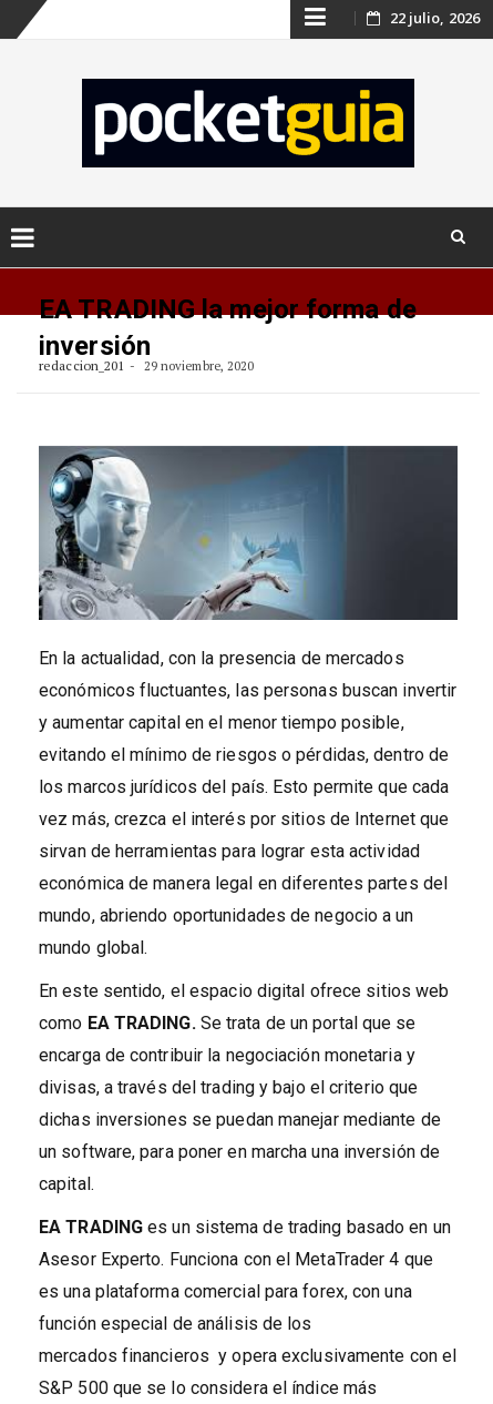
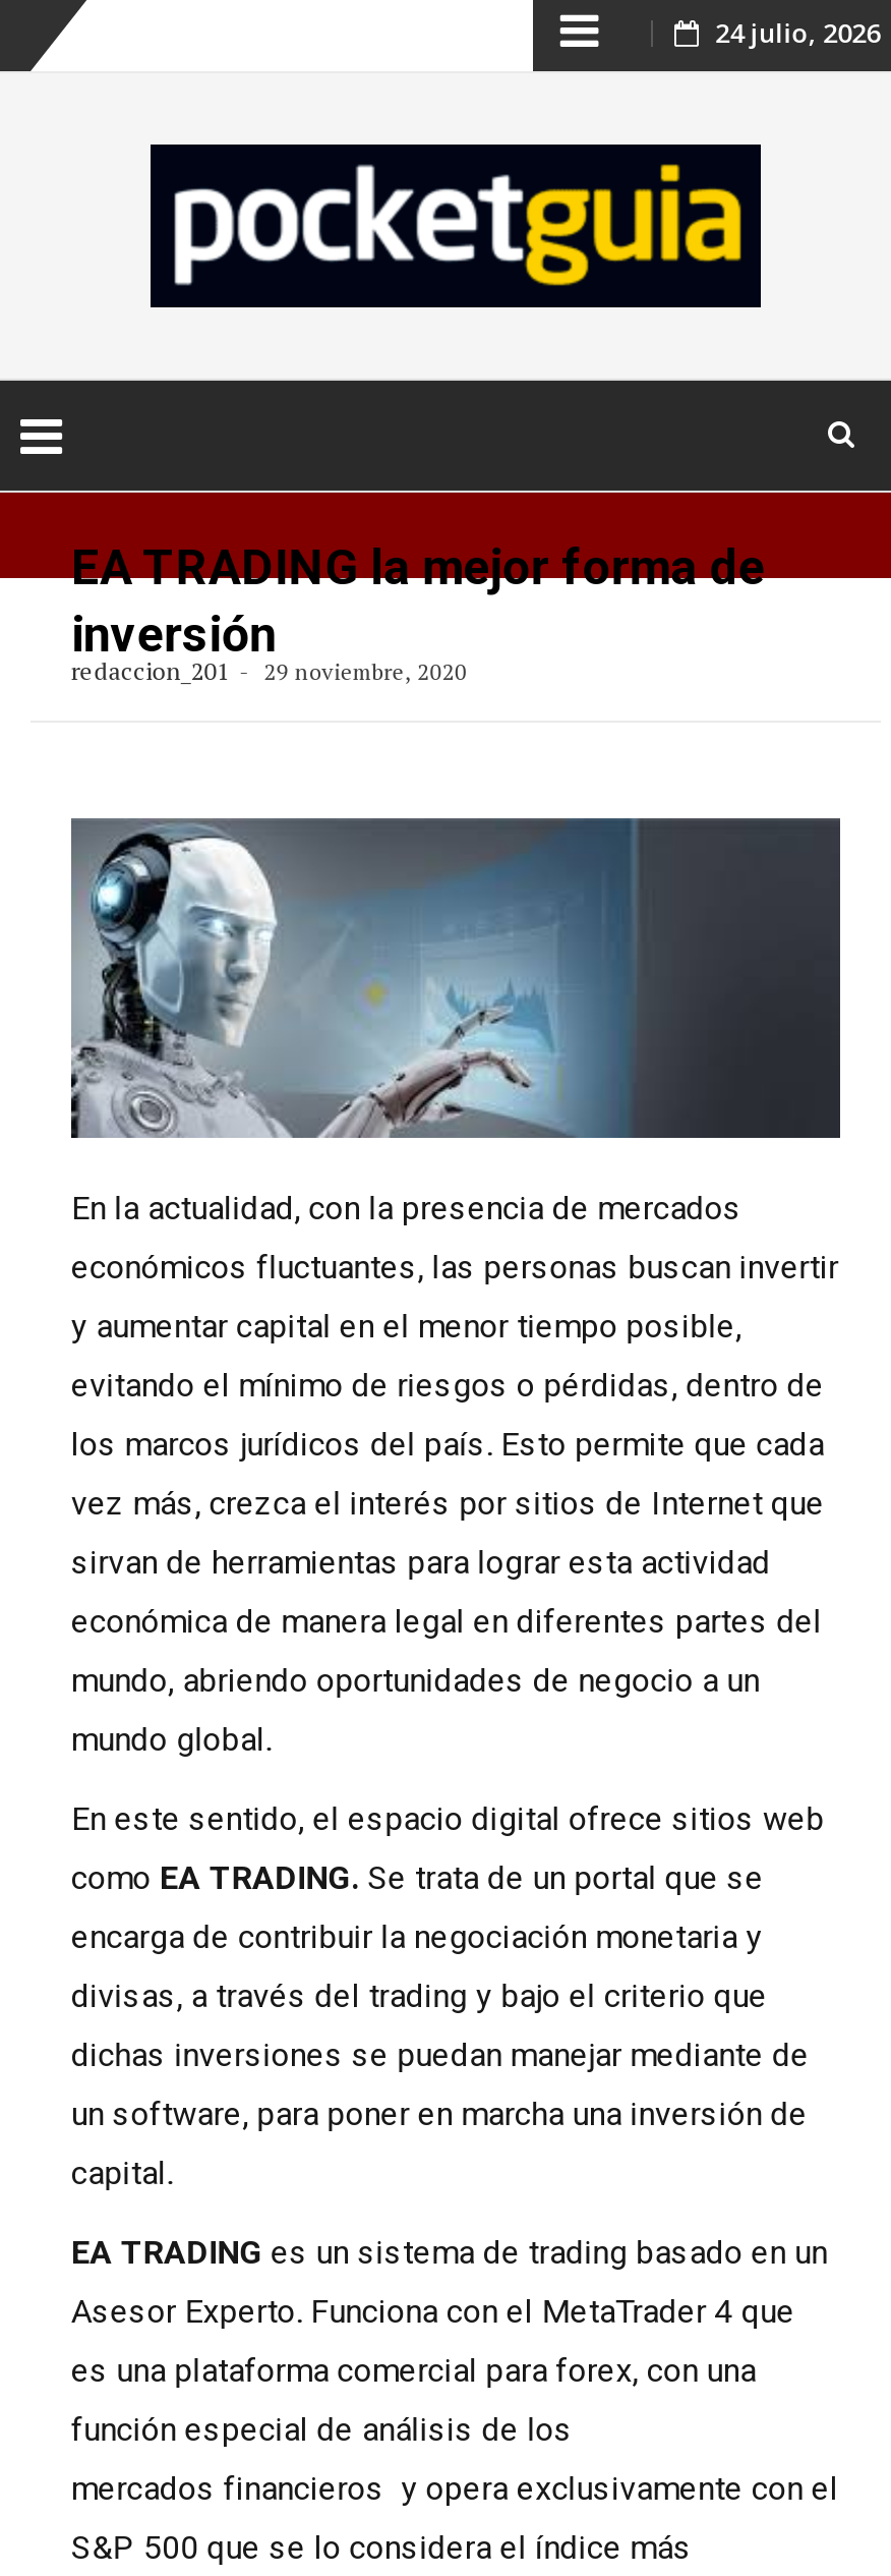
- 22 julio, 2026
+ 24 julio, 2026
